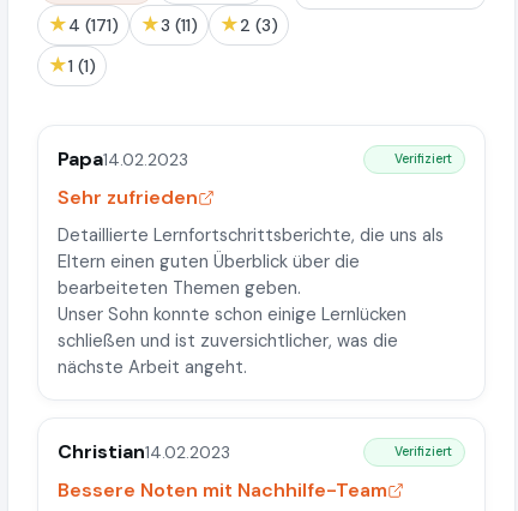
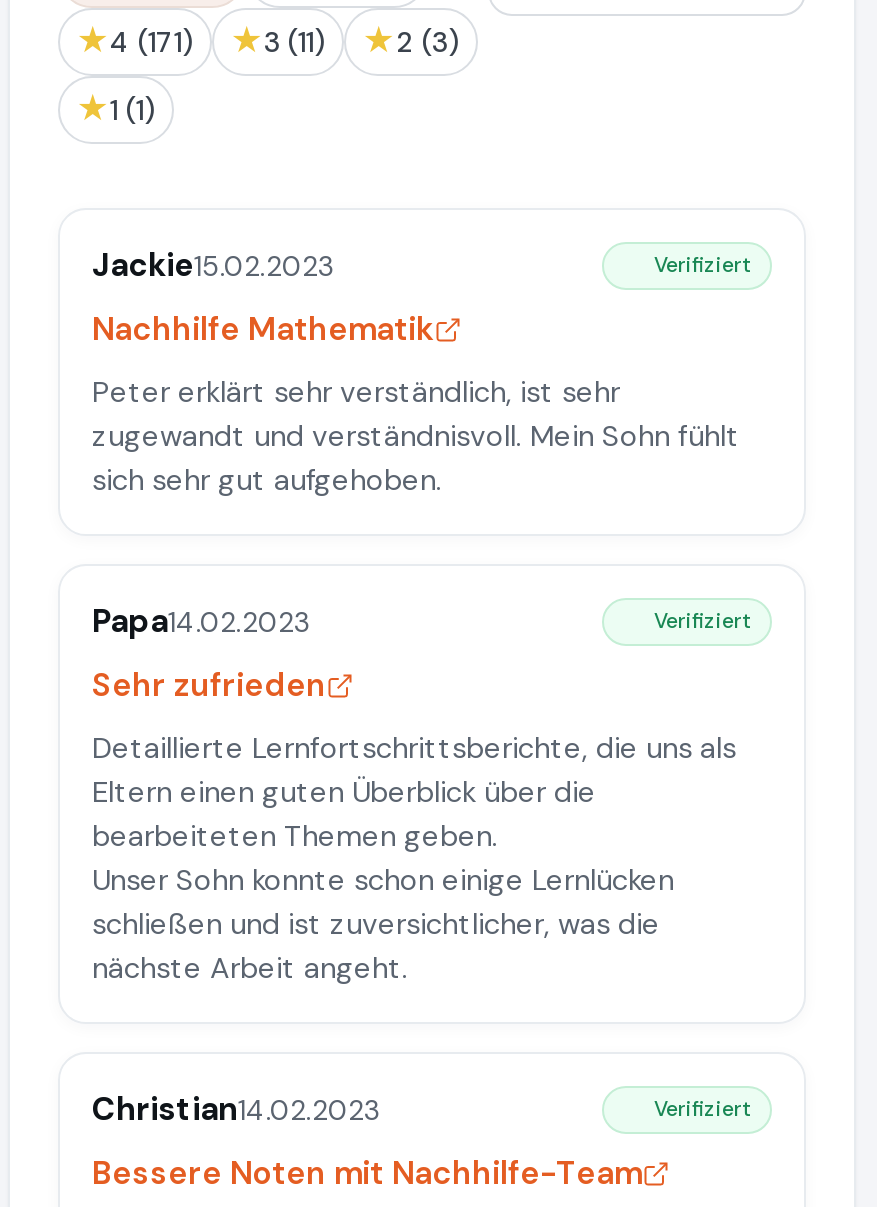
+ Jackie15.02.2023
+ Verifiziert
+ Nachhilfe Mathematik
+ Peter erklärt sehr verständlich, ist sehr
+ zugewandt und verständnisvoll. Mein Sohn fühlt
+ sich sehr gut aufgehoben.
